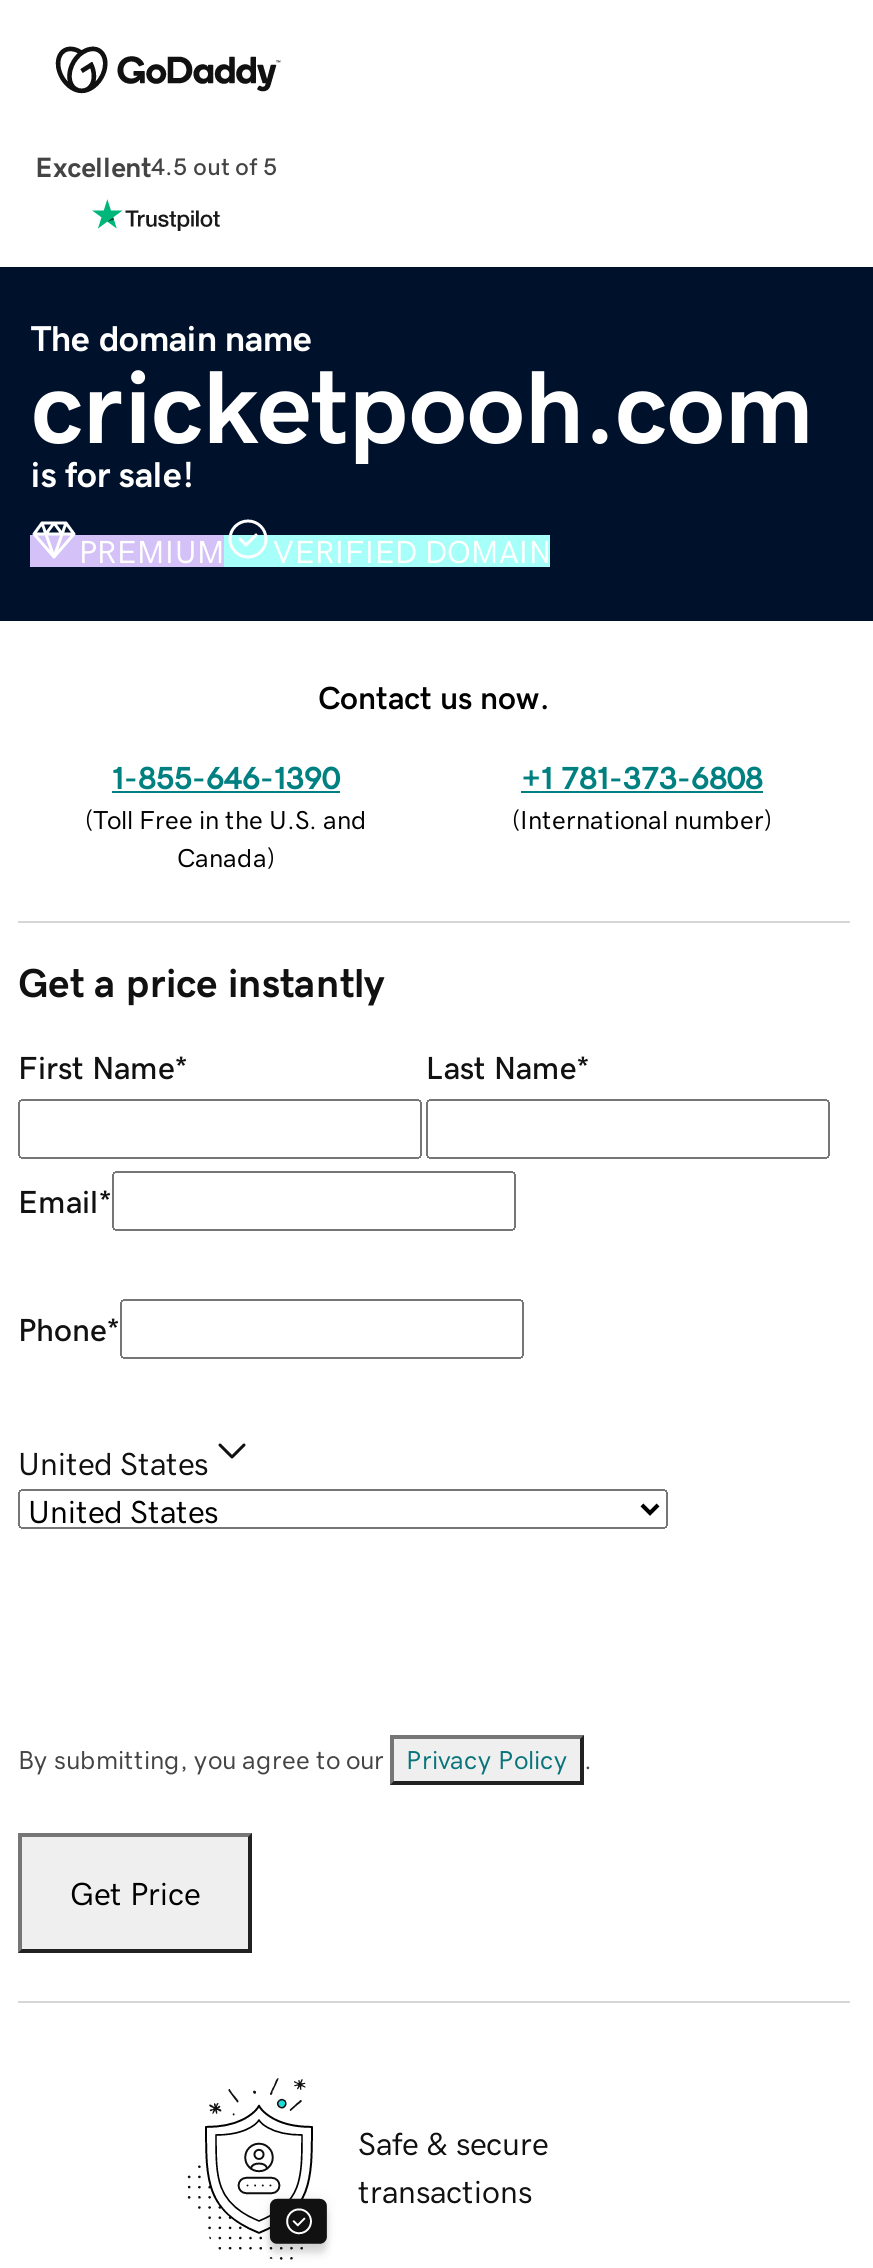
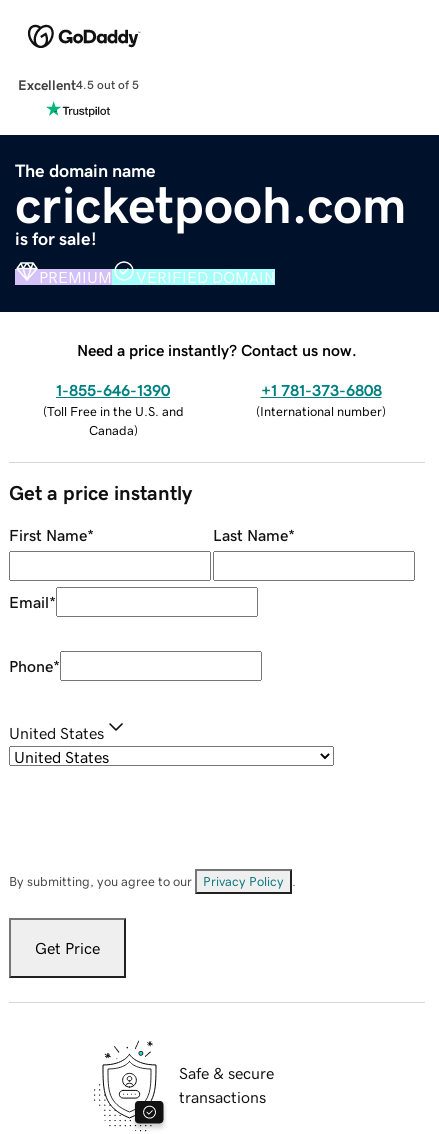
- Contact us now.
+ Need a price instantly? Contact us now.
